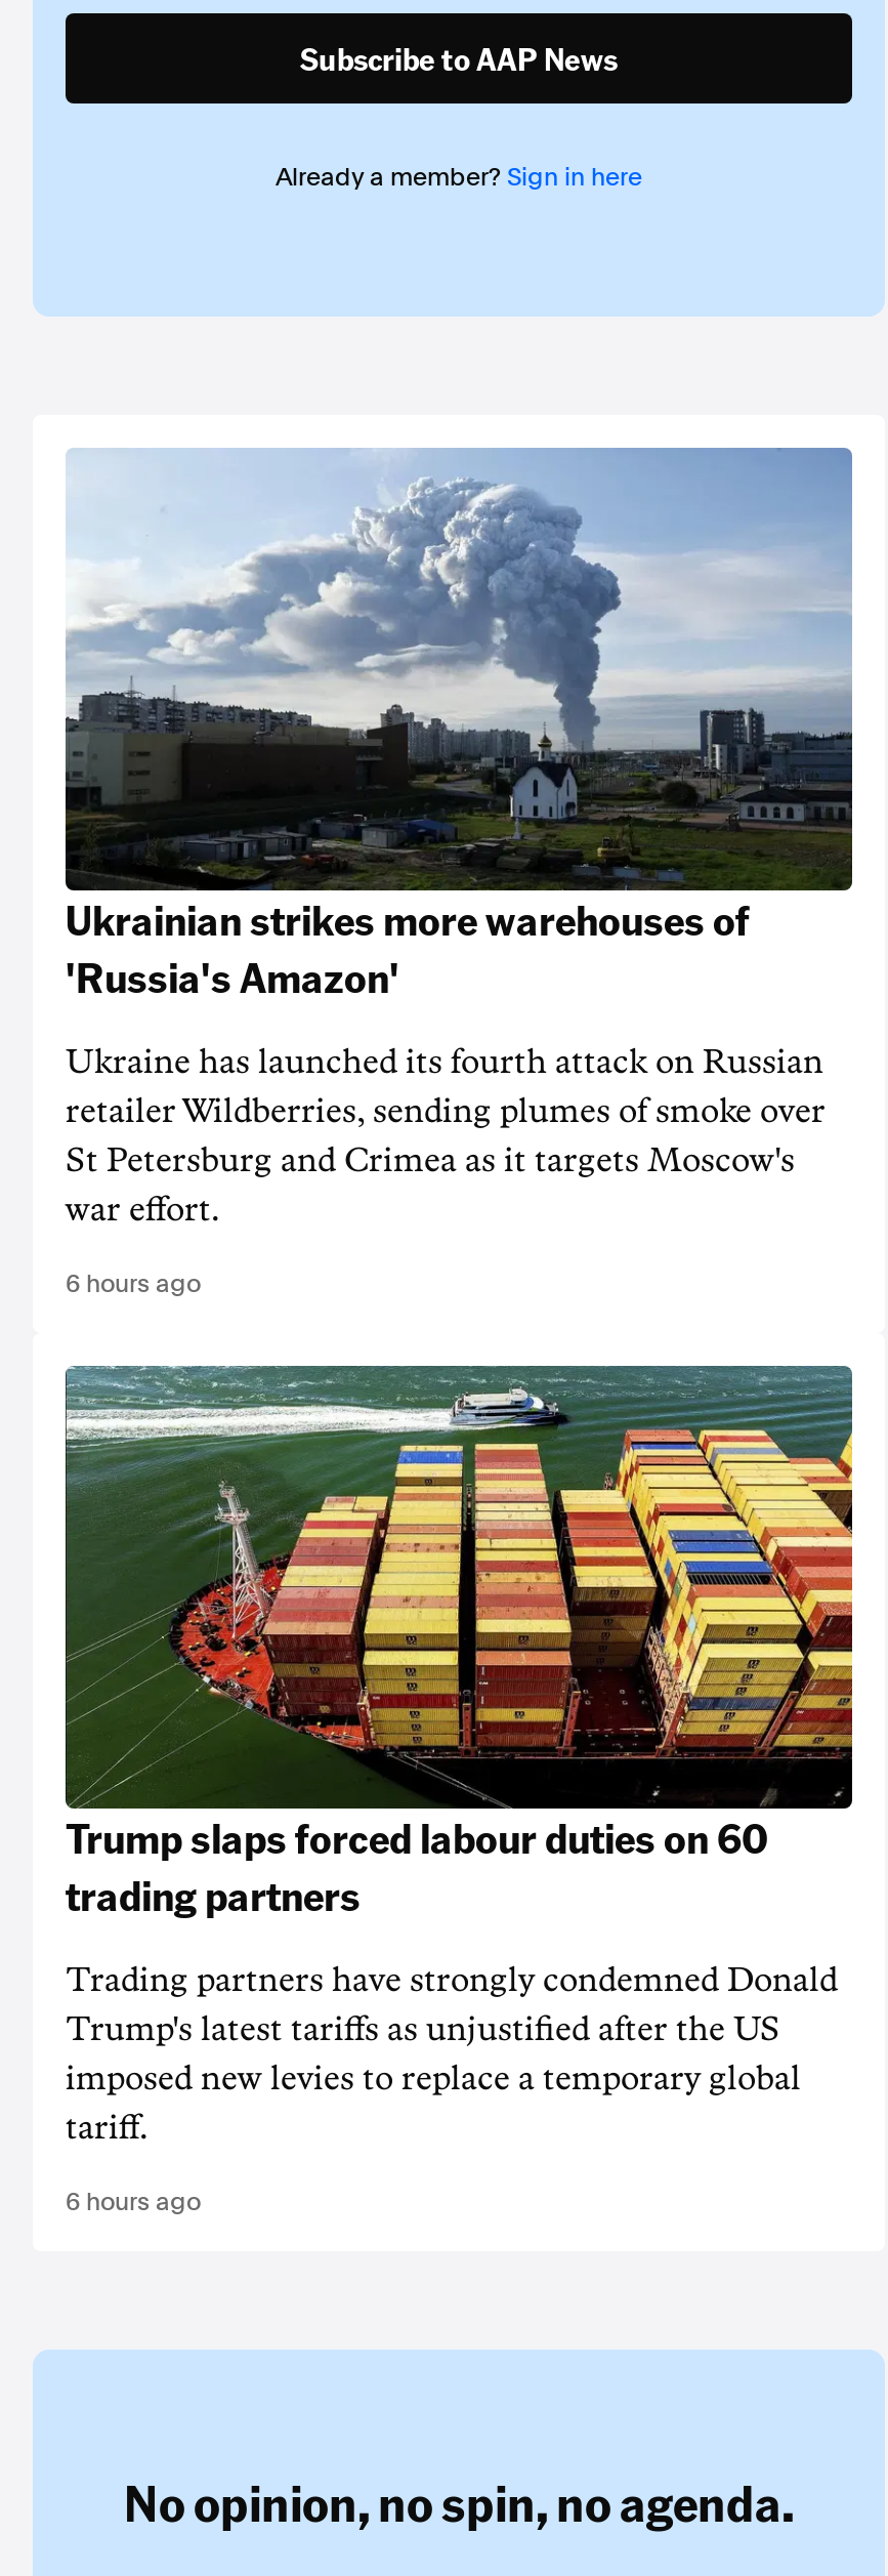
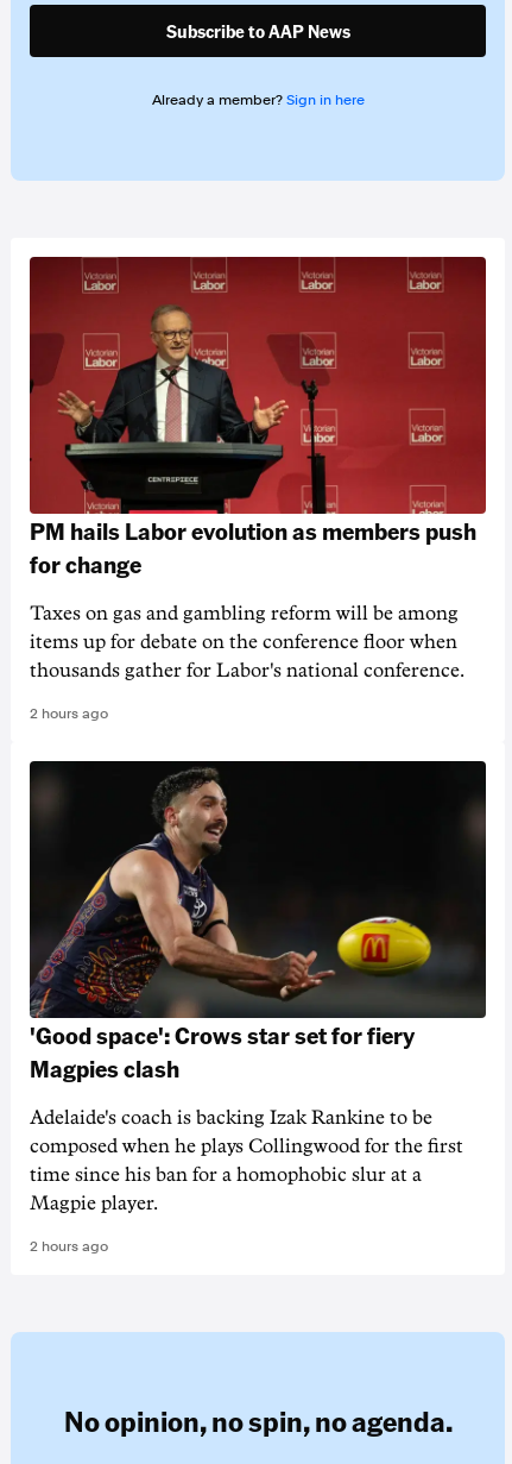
- [image]
- Ukrainian strikes more warehouses of
- 'Russia's Amazon'
- Ukraine has launched its fourth attack on Russian
- retailer Wildberries, sending plumes of smoke over
- St Petersburg and Crimea as it targets Moscow's
- war effort.
- 6 hours ago
+ [image]
+ PM hails Labor evolution as members push
+ for change
+ Taxes on gas and gambling reform will be among
+ items up for debate on the conference floor when
+ thousands gather for Labor's national conference.
+ 2 hours ago

- [image]
- Trump slaps forced labour duties on 60
- trading partners
- Trading partners have strongly condemned Donald
- Trump's latest tariffs as unjustified after the US
- imposed new levies to replace a temporary global
- tariff.
- 6 hours ago
+ [image]
+ 'Good space': Crows star set for fiery
+ Magpies clash
+ Adelaide's coach is backing Izak Rankine to be
+ composed when he plays Collingwood for the first
+ time since his ban for a homophobic slur at a
+ Magpie player.
+ 2 hours ago
